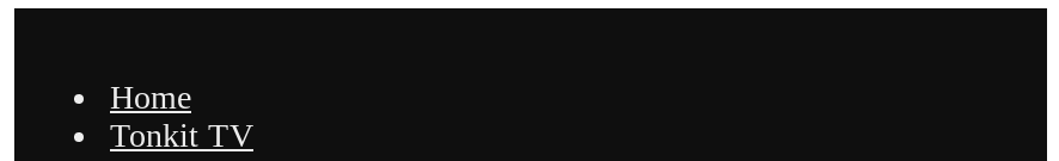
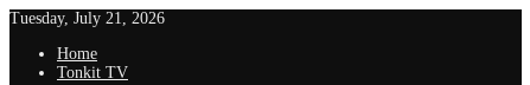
+ Tuesday, July 21, 2026
